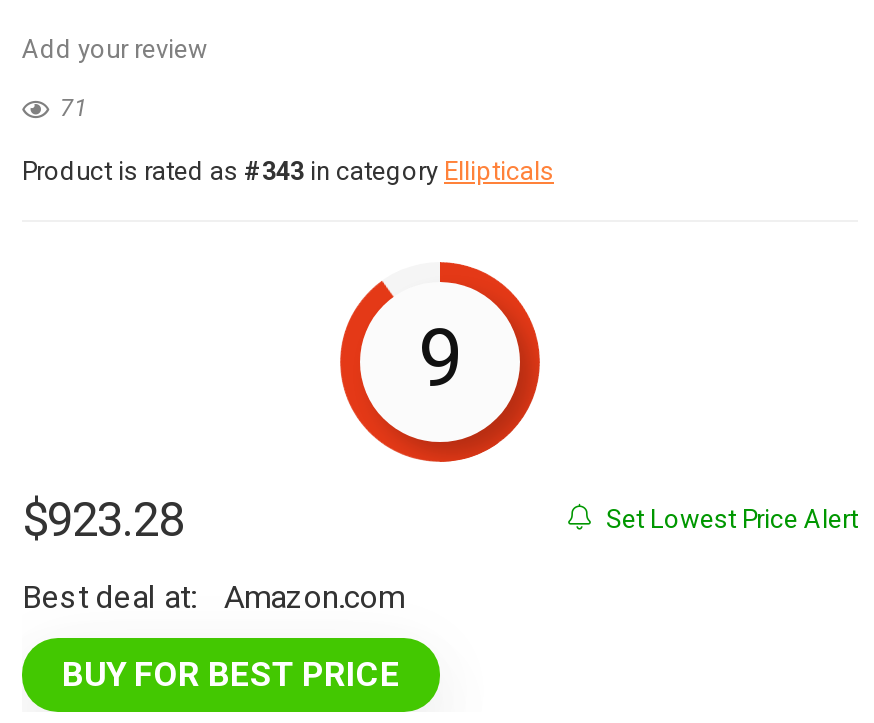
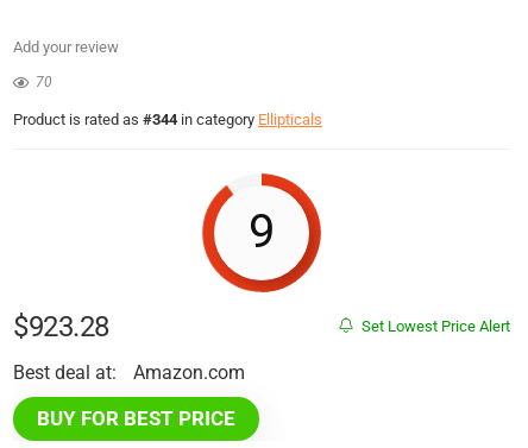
- 71
+ 70

- Product is rated as #343 in category Ellipticals
+ Product is rated as #344 in category Ellipticals
